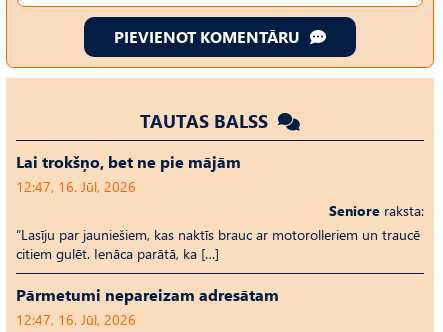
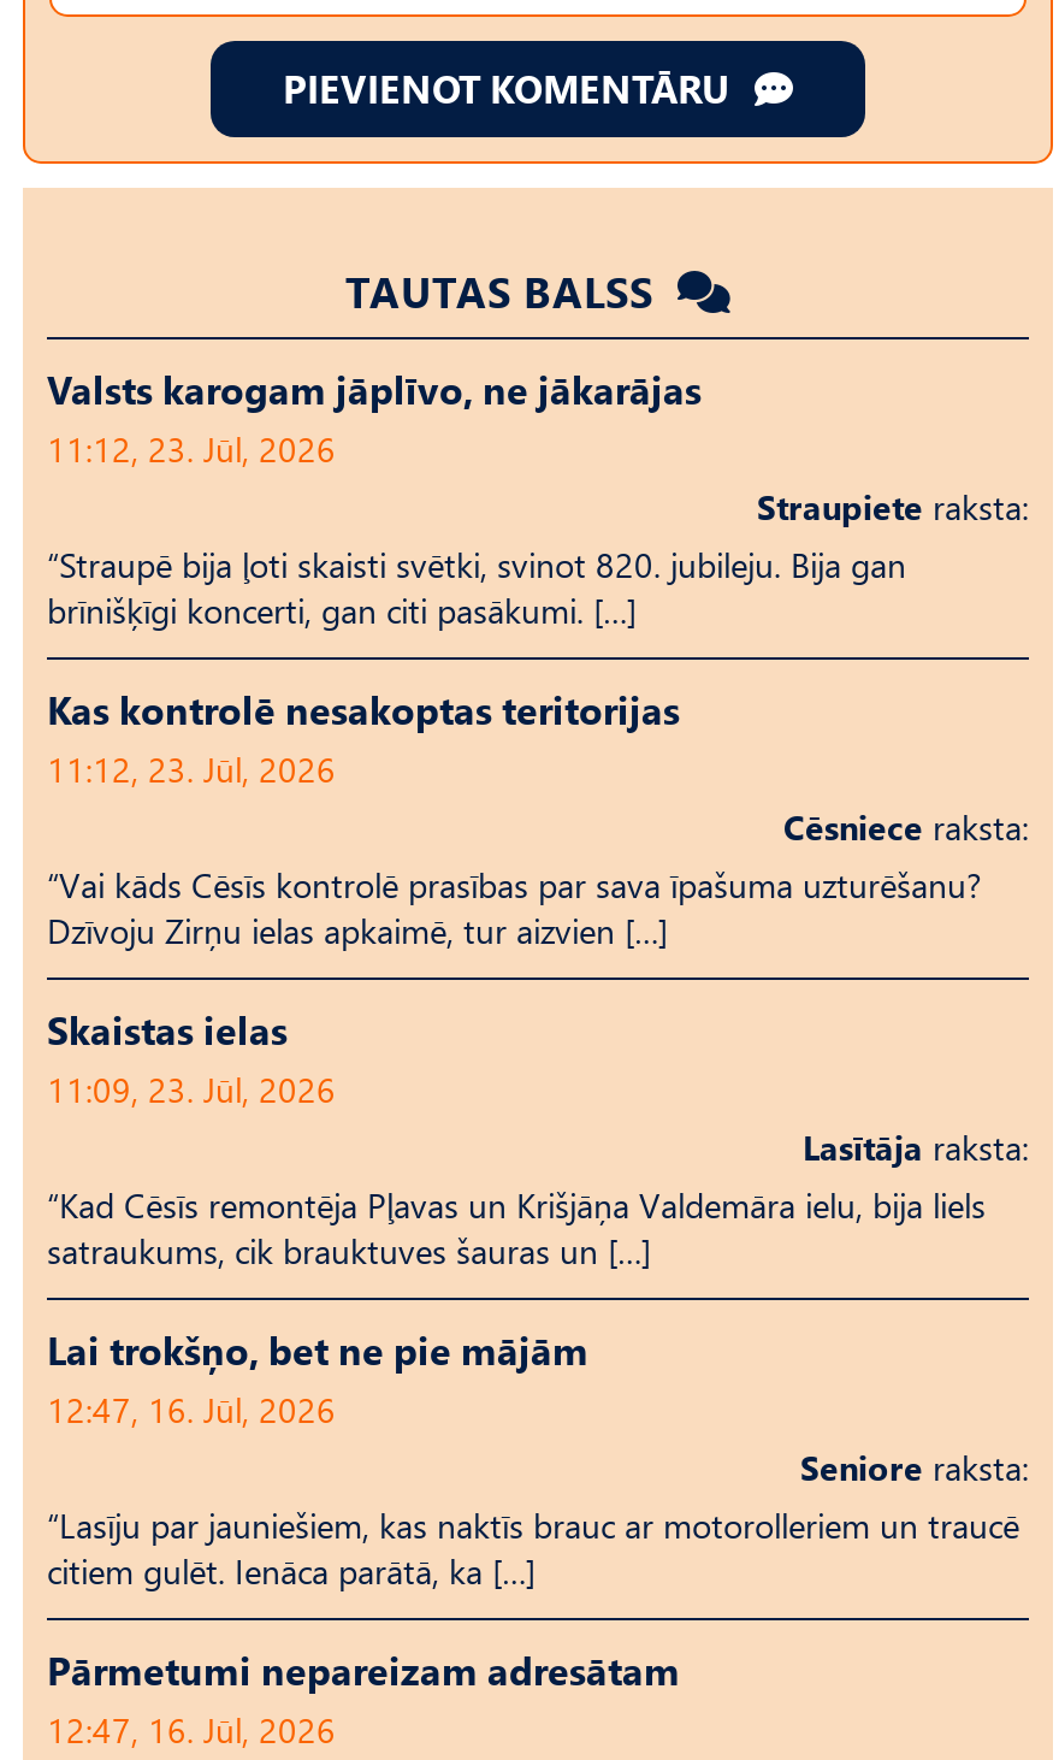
+ Valsts karogam jāplīvo, ne jākarājas
+ 11:12, 23. Jūl, 2026
+ Straupiete raksta:
+ “Straupē bija ļoti skaisti svētki, svinot 820. jubileju. Bija gan
+ brīnišķīgi koncerti, gan citi pasākumi. […]
+ Kas kontrolē nesakoptas teritorijas
+ 11:12, 23. Jūl, 2026
+ Cēsniece raksta:
+ “Vai kāds Cēsīs kontrolē prasības par sava īpašuma uzturēšanu?
+ Dzīvoju Zirņu ielas apkaimē, tur aizvien […]
+ Skaistas ielas
+ 11:09, 23. Jūl, 2026
+ Lasītāja raksta:
+ “Kad Cēsīs remontēja Pļavas un Krišjāņa Valdemāra ielu, bija liels
+ satraukums, cik brauktuves šauras un […]
